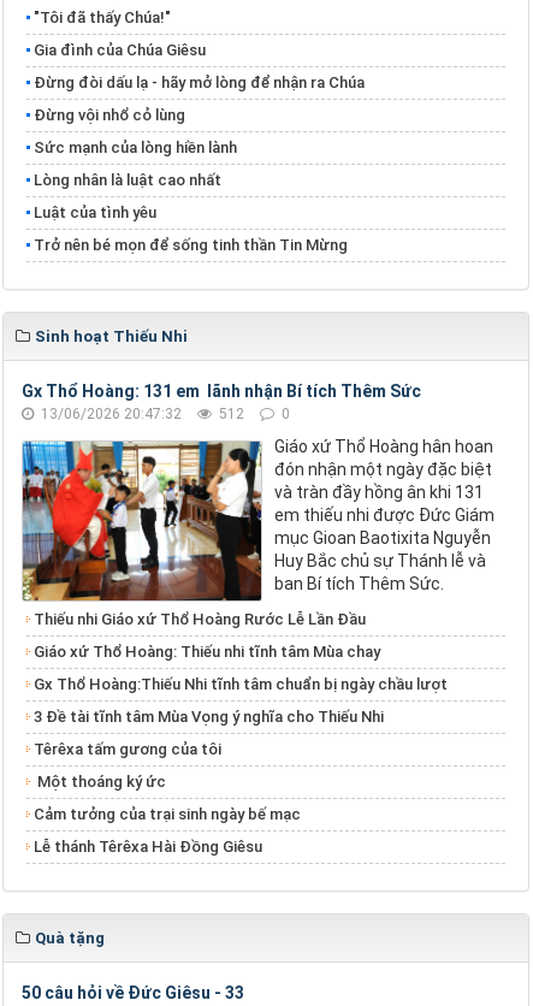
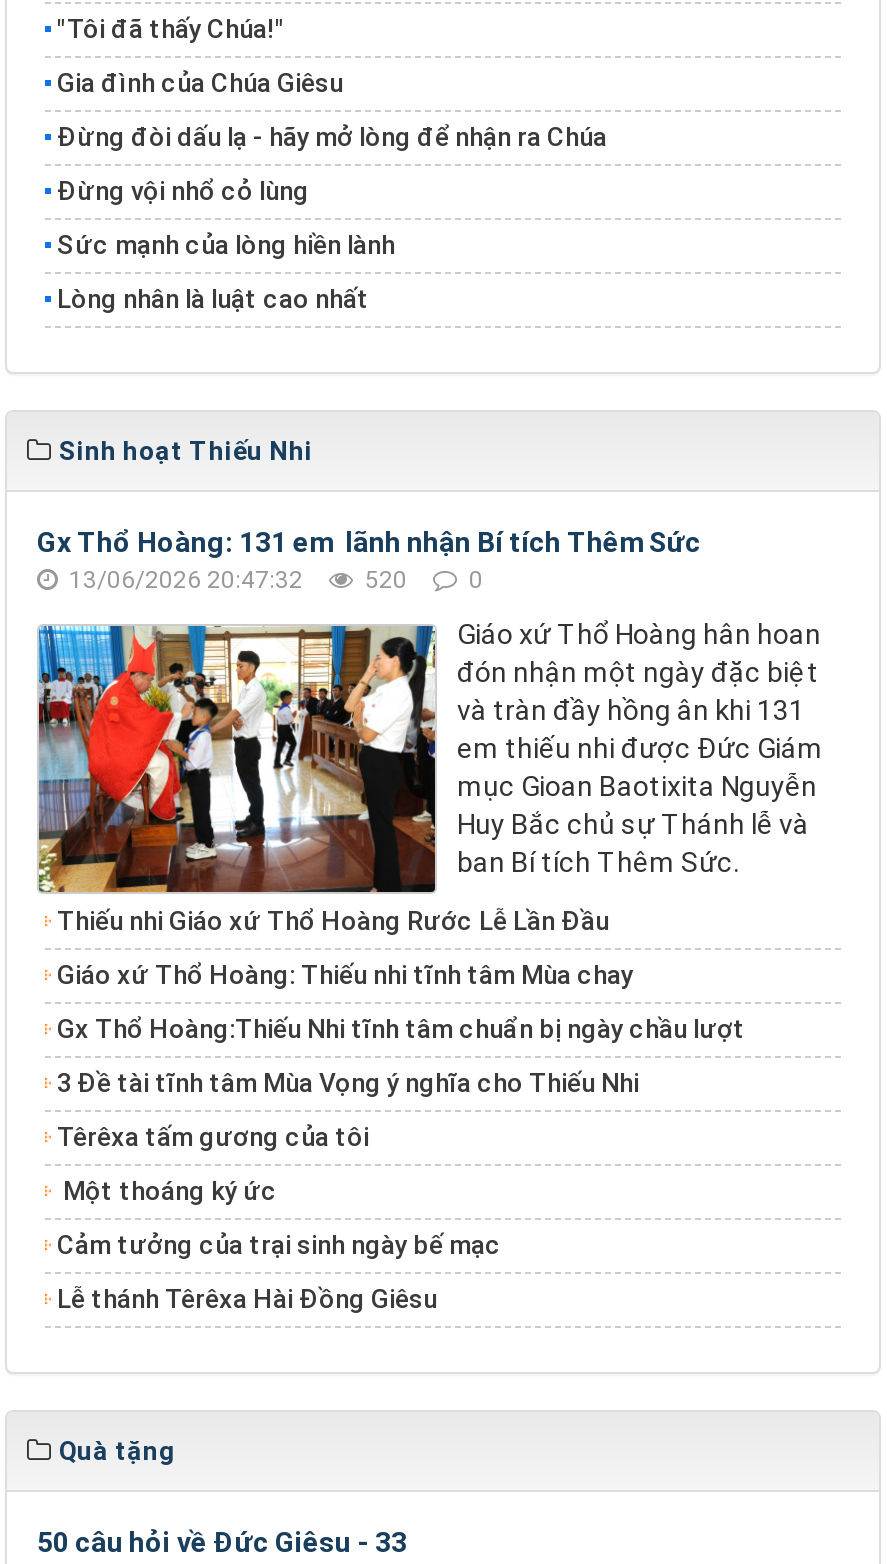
- Luật của tình yêu
- Trở nên bé mọn để sống tinh thần Tin Mừng

- 13/06/2026 20:47:32 512 0
+ 13/06/2026 20:47:32 520 0
